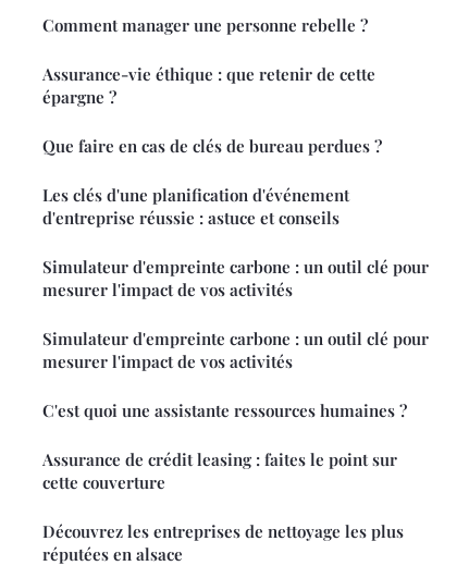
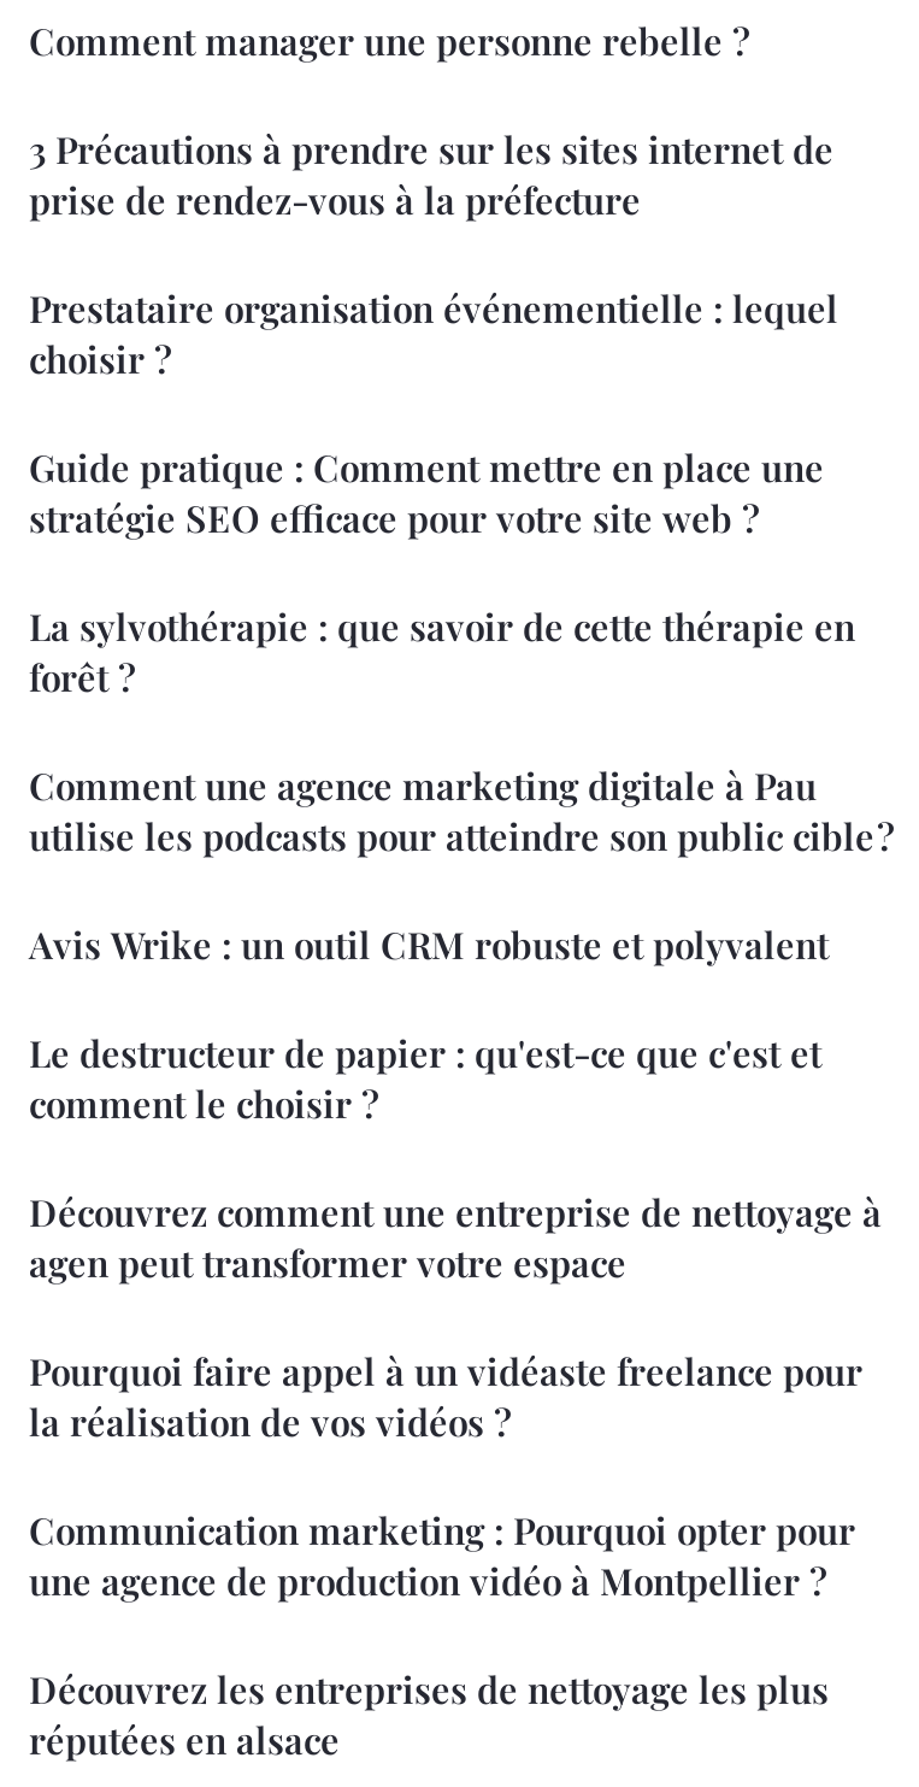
- Assurance-vie éthique : que retenir de cette
- épargne ?
- Que faire en cas de clés de bureau perdues ?
- Les clés d'une planification d'événement
- d'entreprise réussie : astuce et conseils
- Simulateur d'empreinte carbone : un outil clé pour
- mesurer l'impact de vos activités
- Simulateur d'empreinte carbone : un outil clé pour
- mesurer l'impact de vos activités
- C'est quoi une assistante ressources humaines ?
- Assurance de crédit leasing : faites le point sur
- cette couverture
+ 3 Précautions à prendre sur les sites internet de
+ prise de rendez-vous à la préfecture
+ Prestataire organisation événementielle : lequel
+ choisir ?
+ Guide pratique : Comment mettre en place une
+ stratégie SEO efficace pour votre site web ?
+ La sylvothérapie : que savoir de cette thérapie en
+ forêt ?
+ Comment une agence marketing digitale à Pau
+ utilise les podcasts pour atteindre son public cible ?
+ Avis Wrike : un outil CRM robuste et polyvalent
+ Le destructeur de papier : qu'est-ce que c'est et
+ comment le choisir ?
+ Découvrez comment une entreprise de nettoyage à
+ agen peut transformer votre espace
+ Pourquoi faire appel à un vidéaste freelance pour
+ la réalisation de vos vidéos ?
+ Communication marketing : Pourquoi opter pour
+ une agence de production vidéo à Montpellier ?
